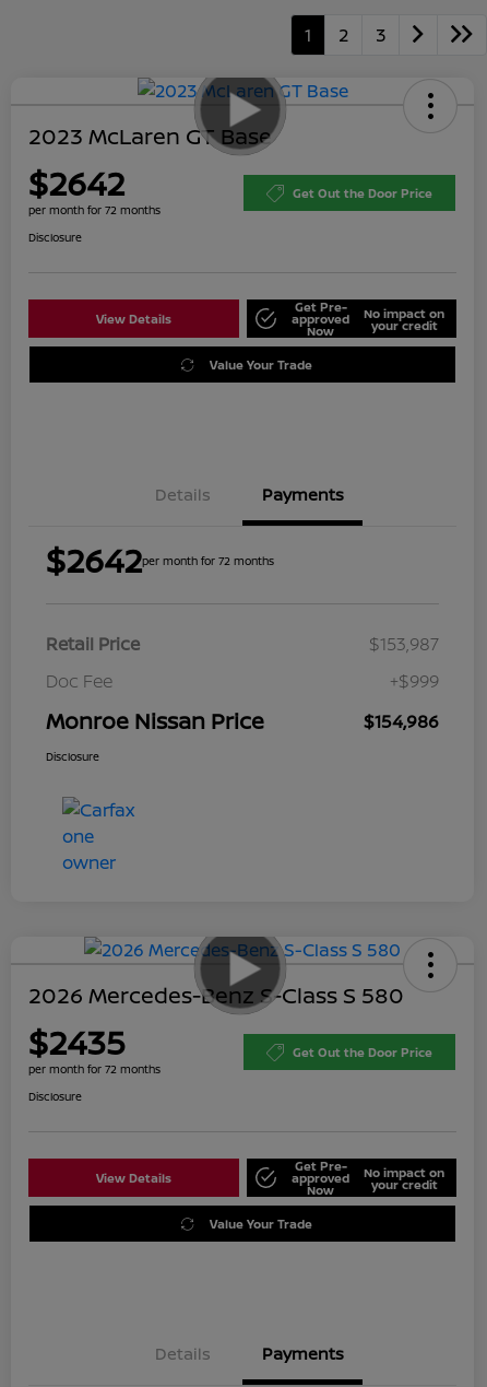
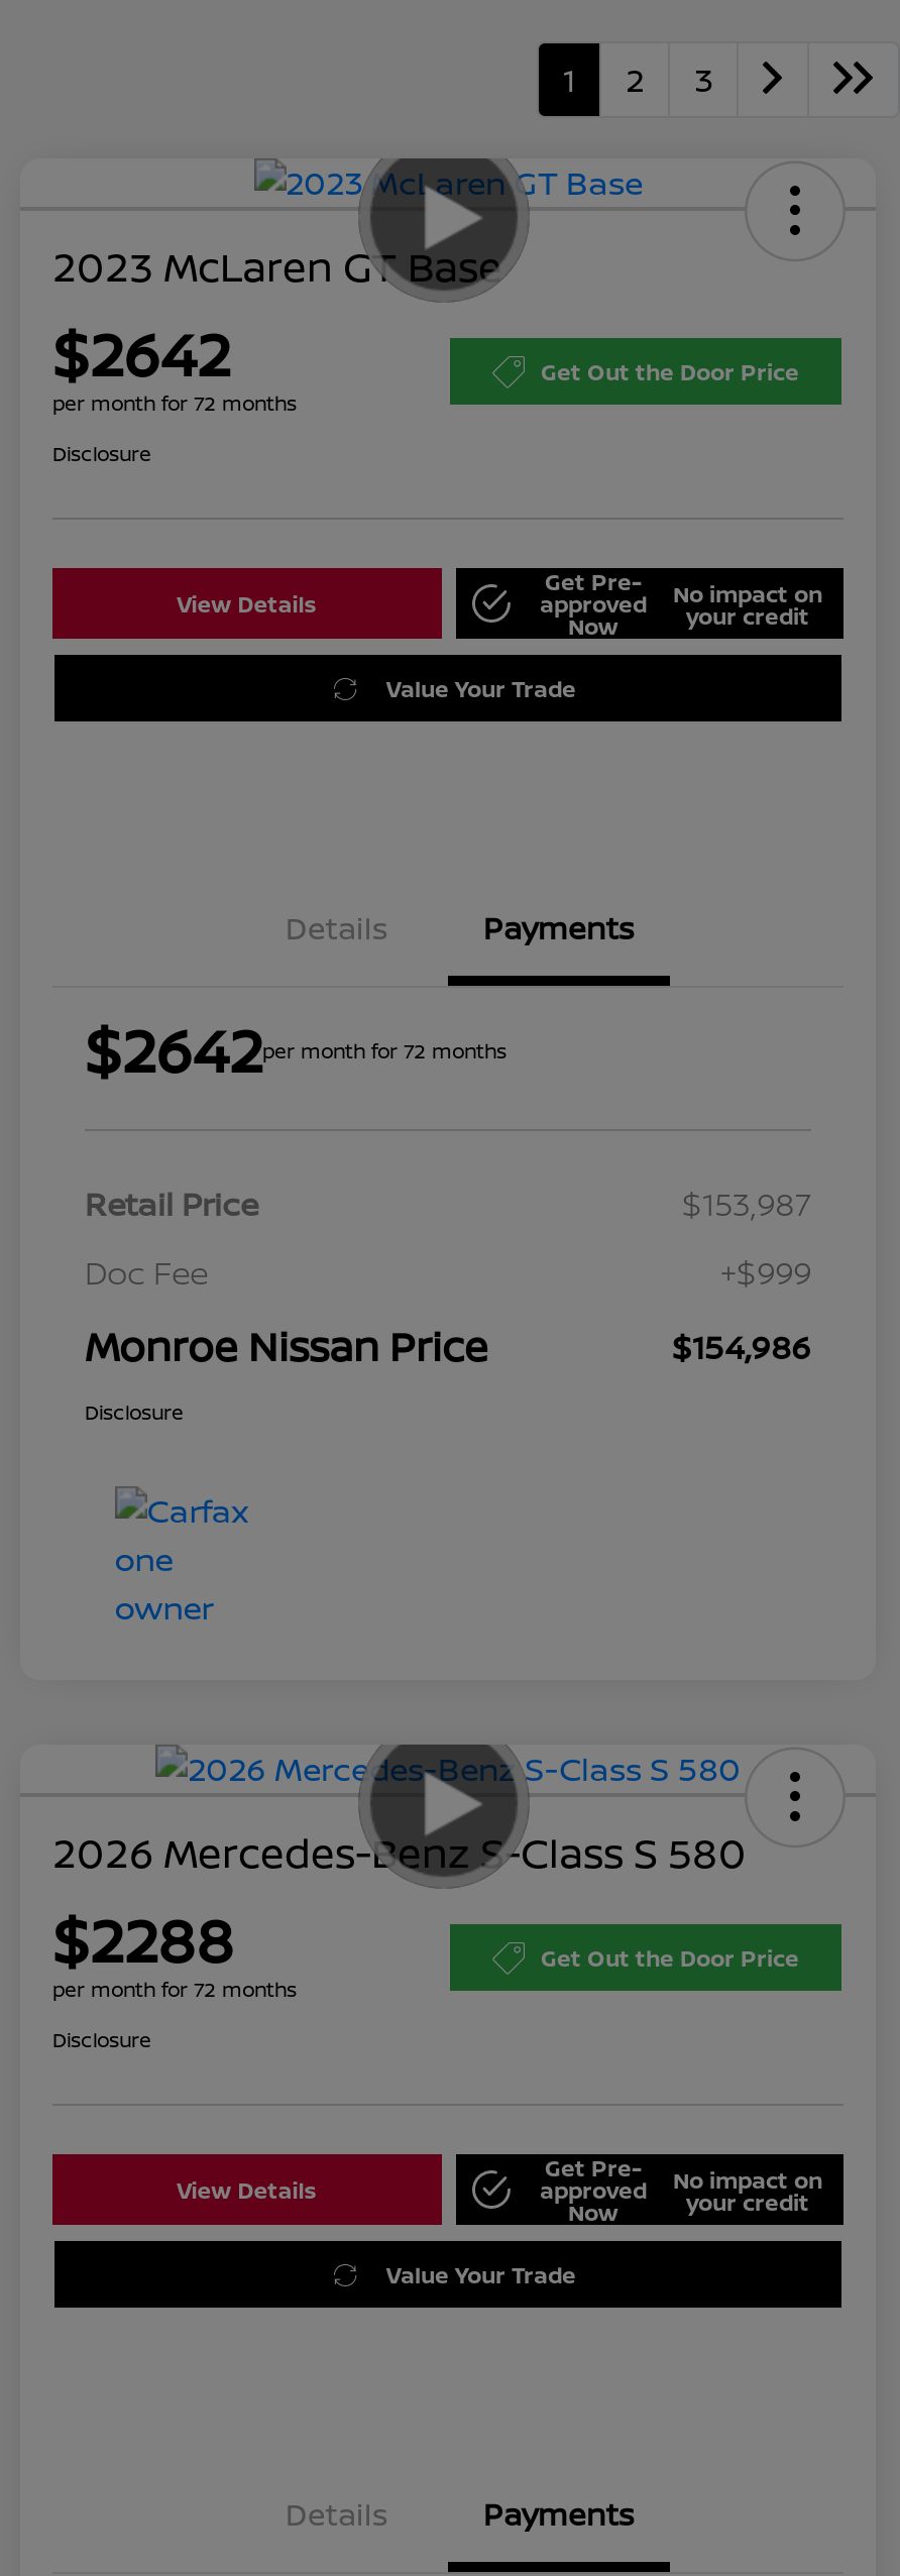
- $2435
+ $2288
